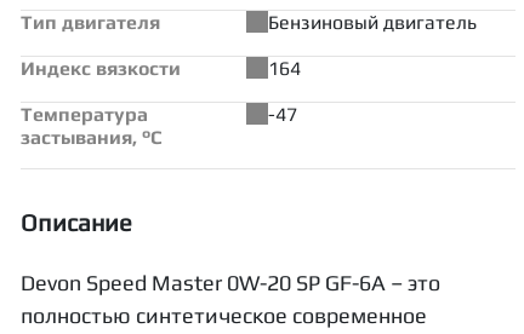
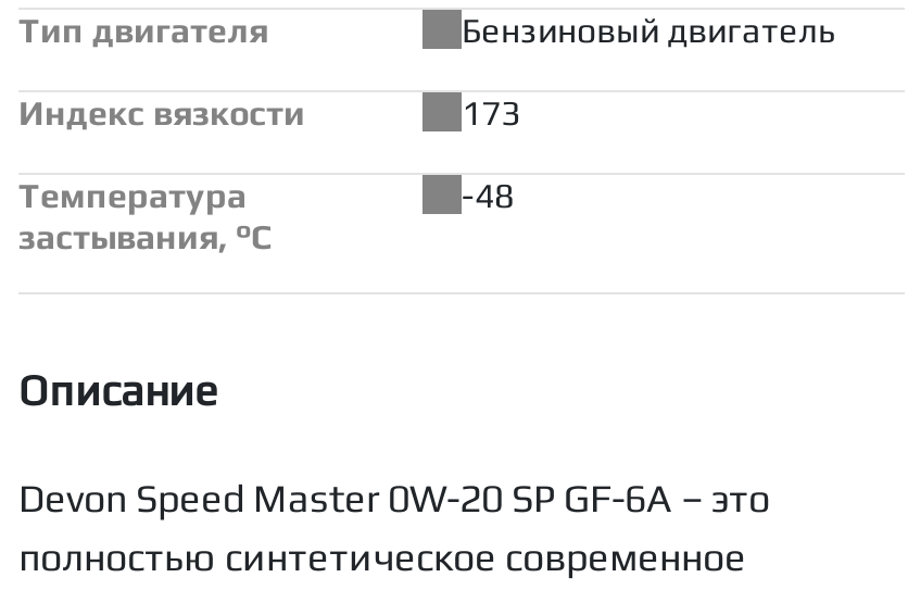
- 164
+ 173

- -47
+ -48
